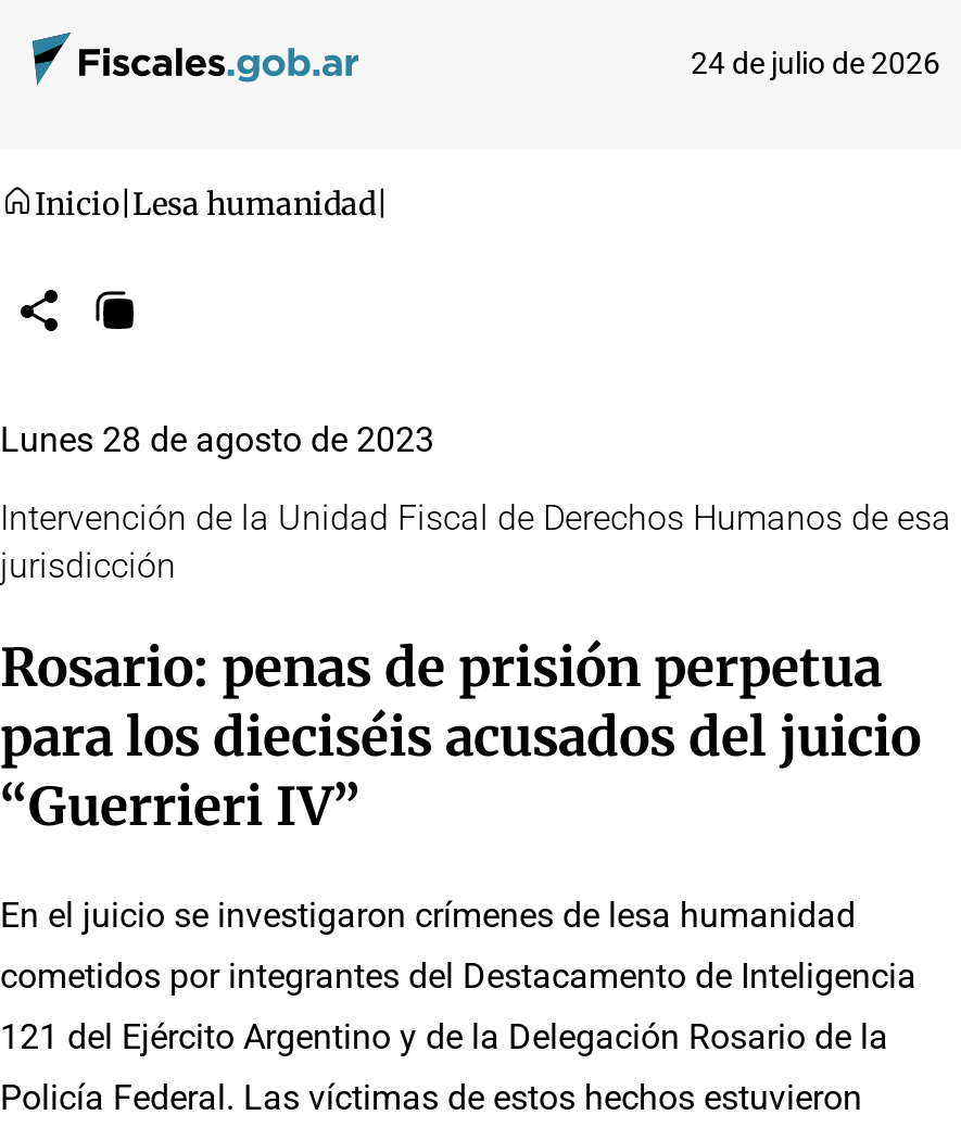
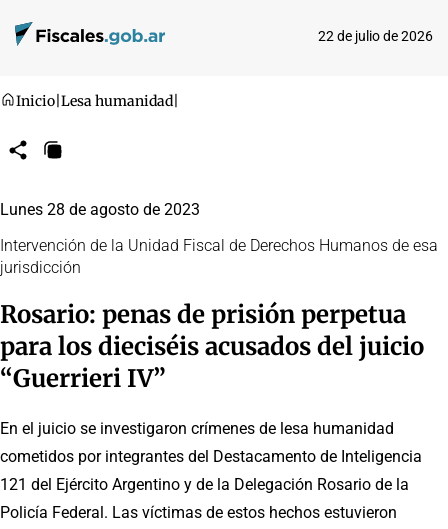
- 24 de julio de 2026
+ 22 de julio de 2026
